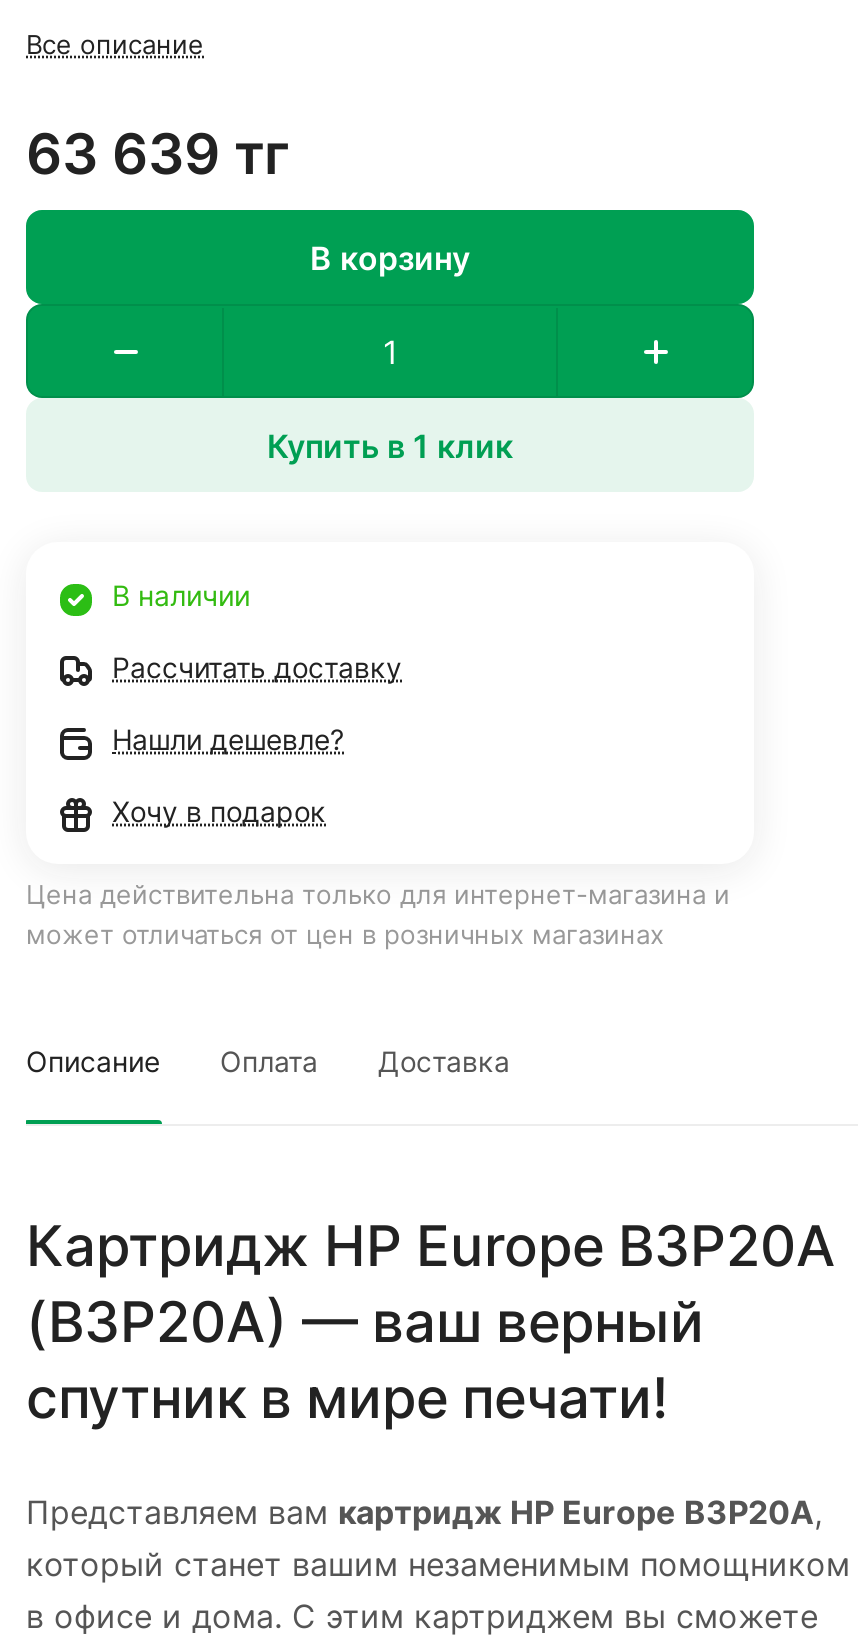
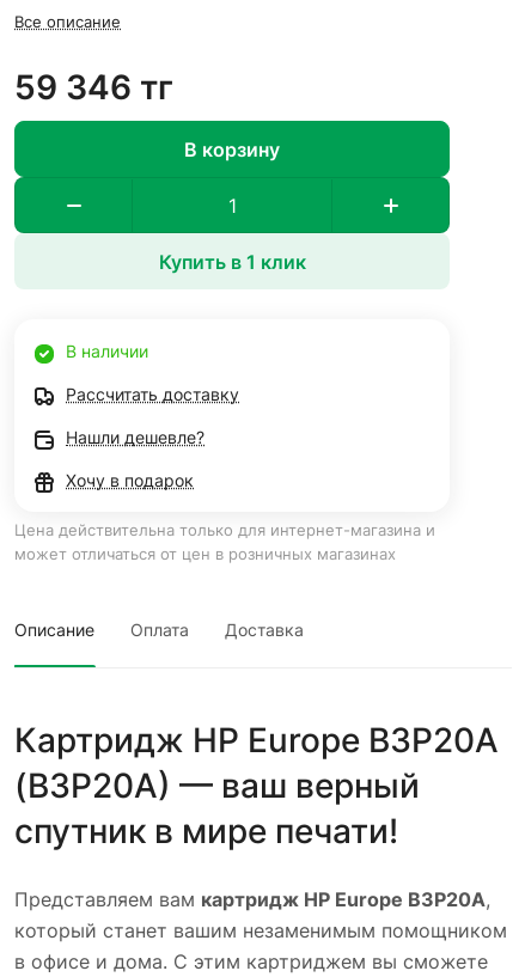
- 63 639 тг
+ 59 346 тг
